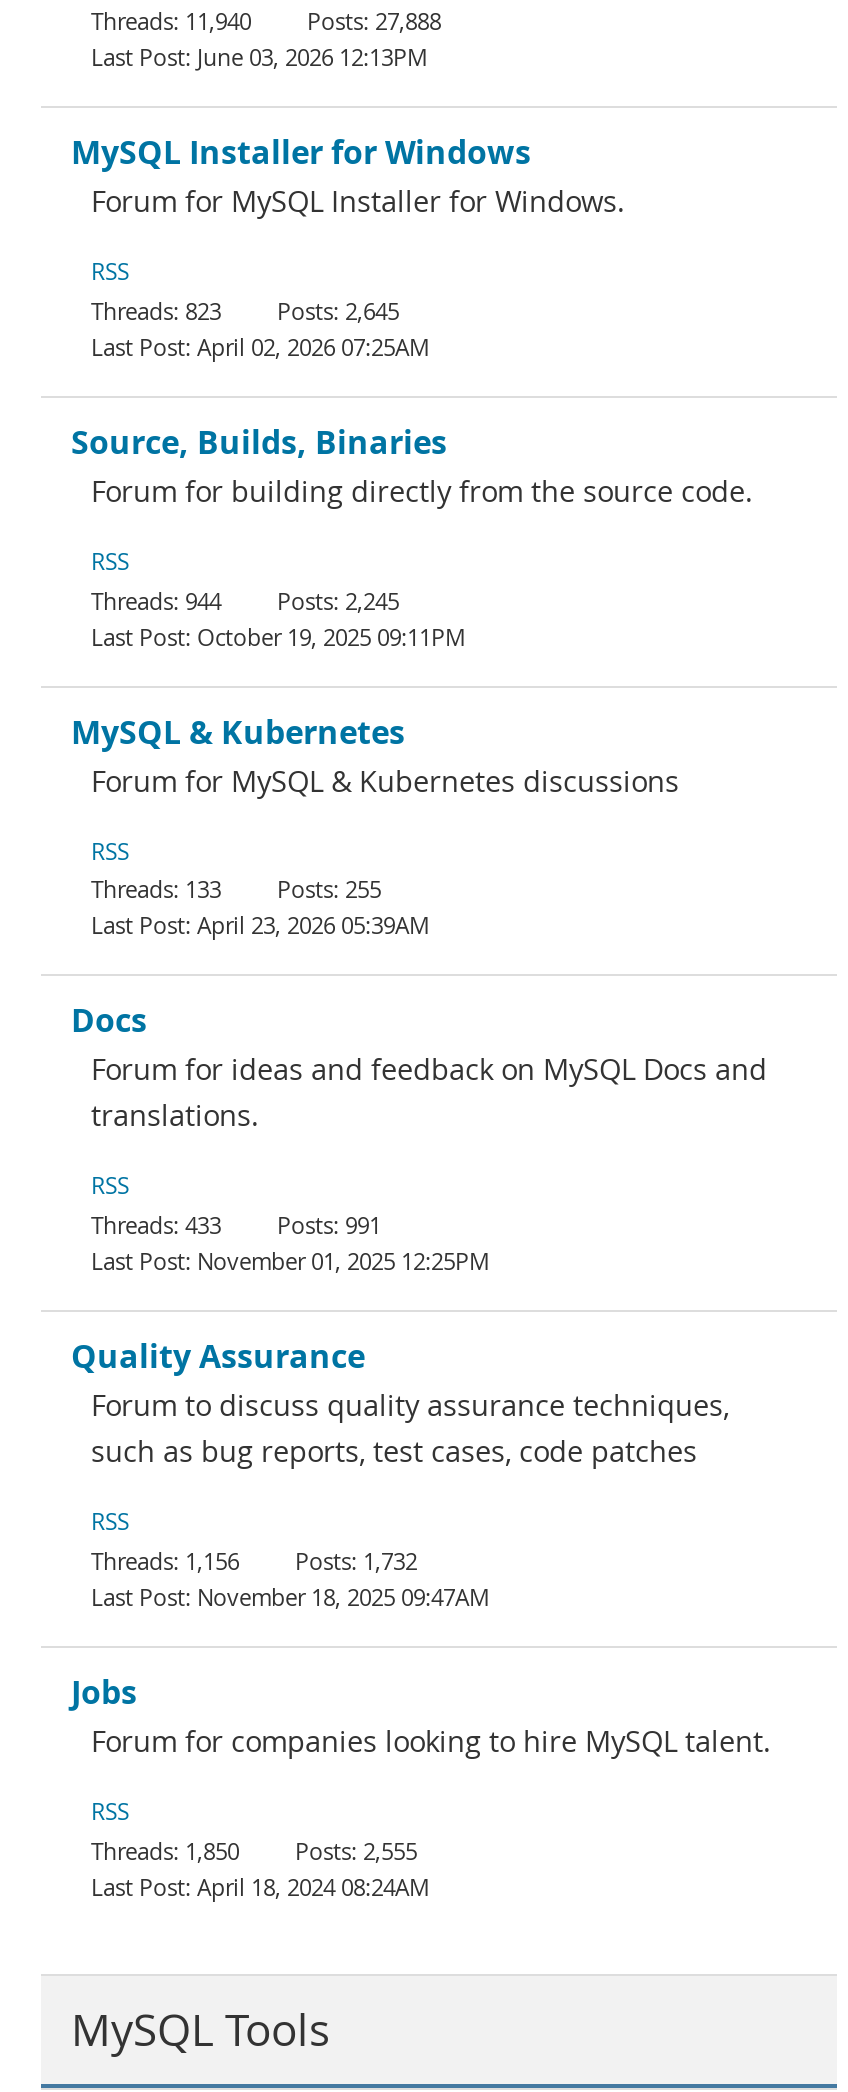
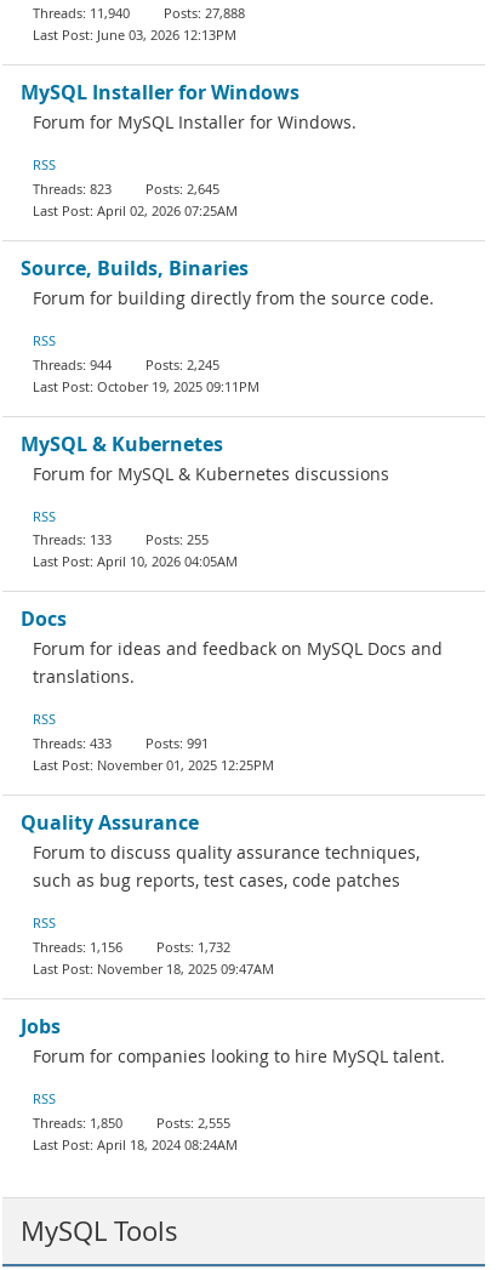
- April 23, 2026 05:39AM
+ April 10, 2026 04:05AM
